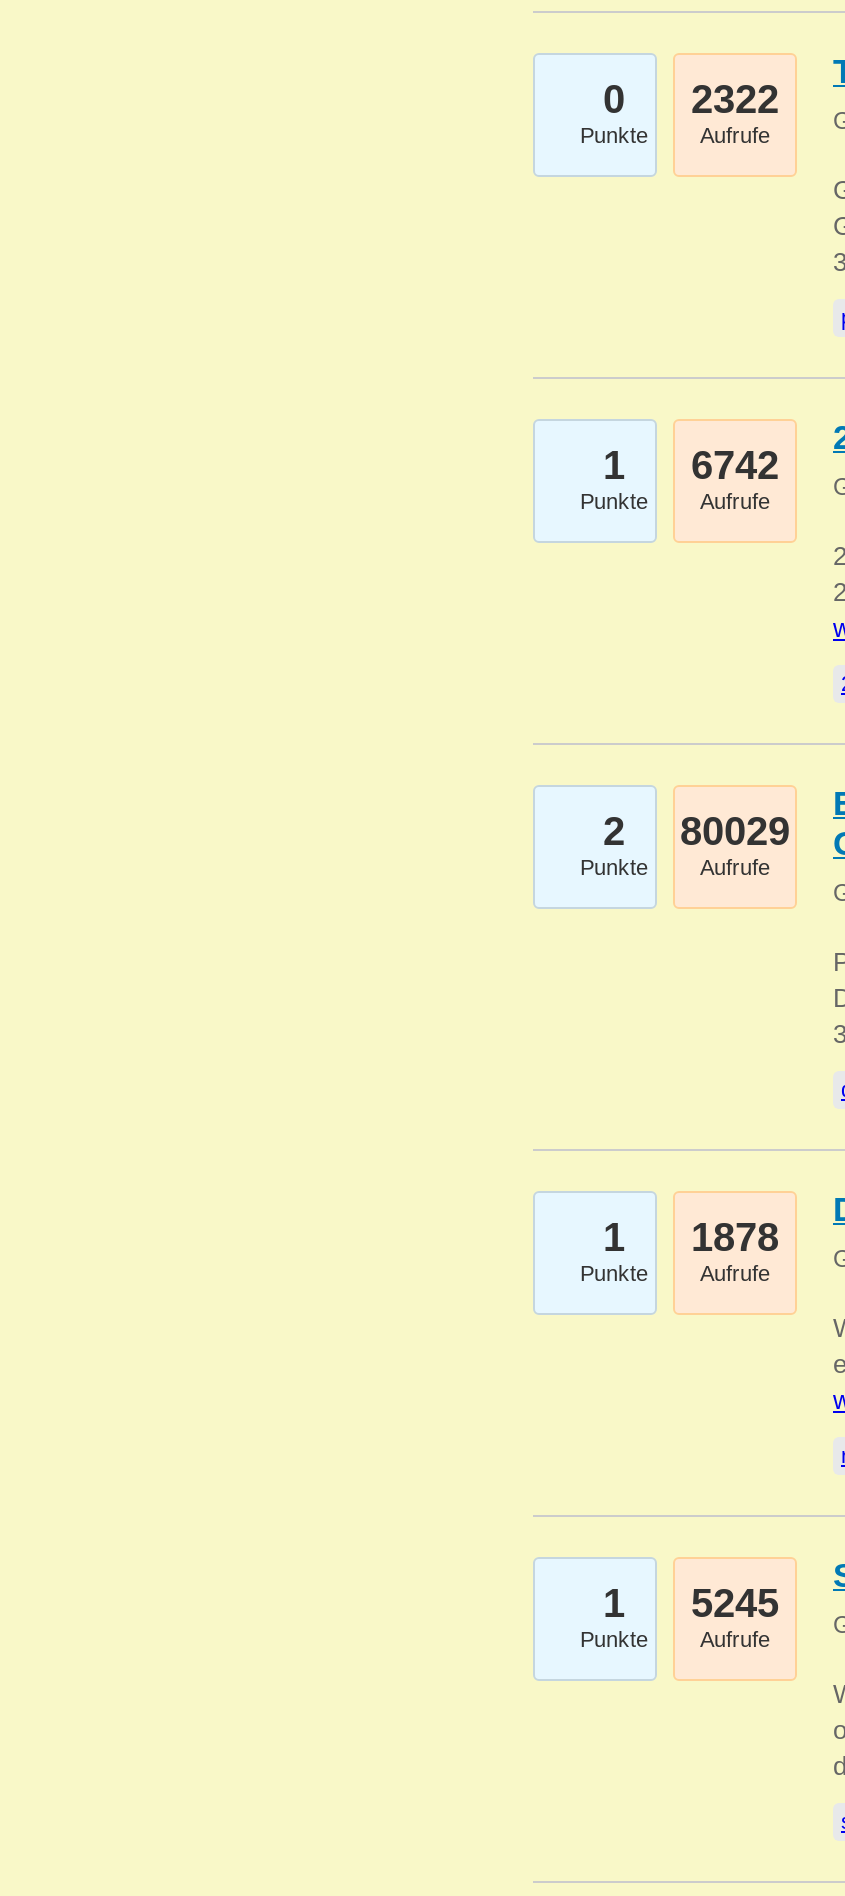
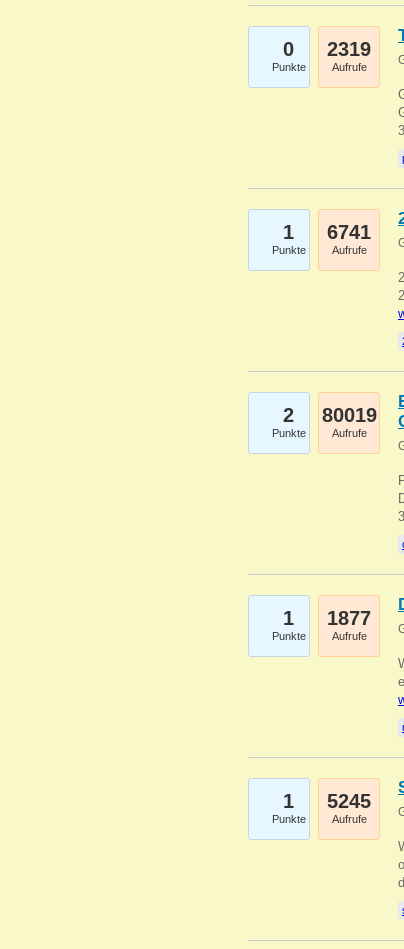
- 2322
+ 2319

- 6742
+ 6741

- 80029
+ 80019

- 1878
+ 1877
